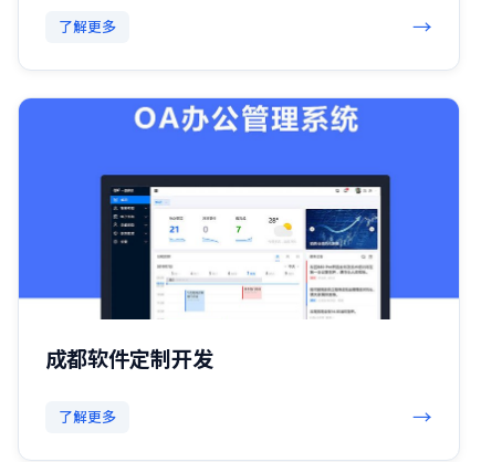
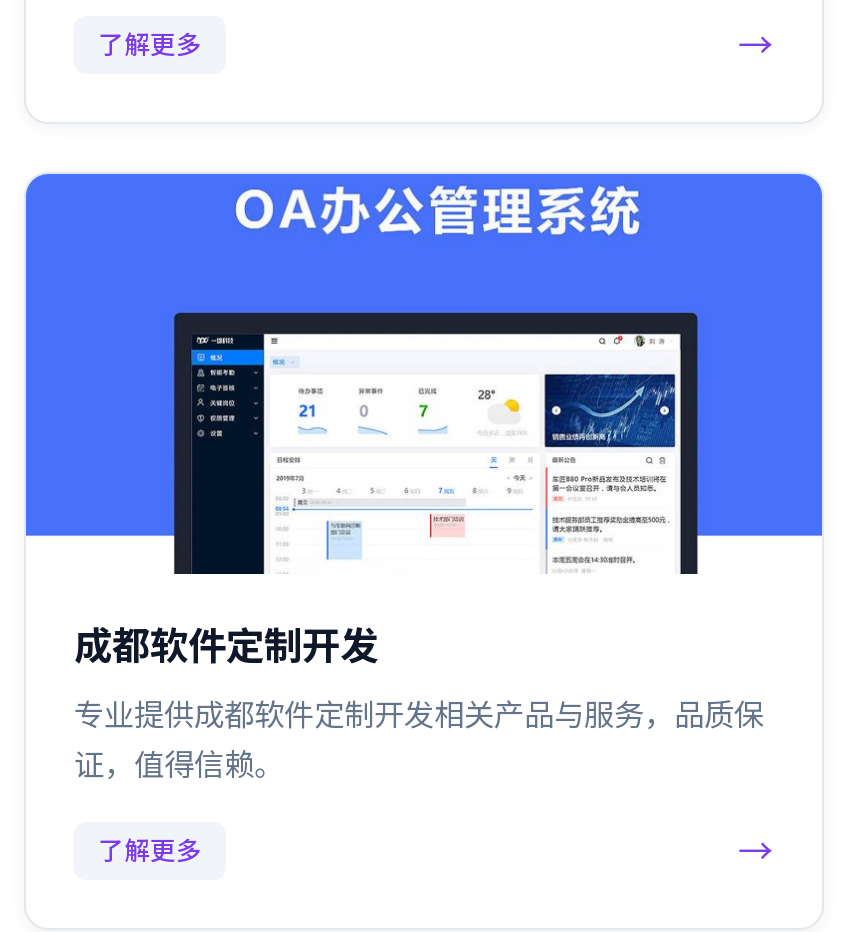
+ 专业提供成都软件定制开发相关产品与服务，品质保
+ 证，值得信赖。
